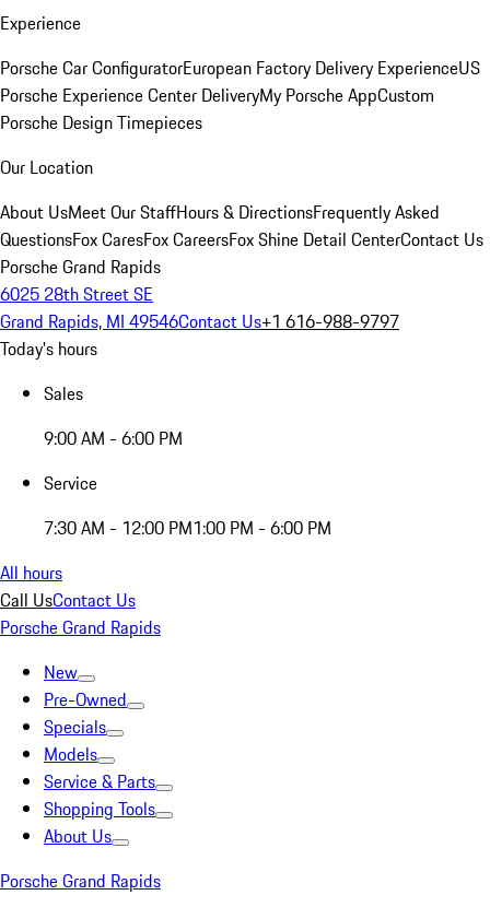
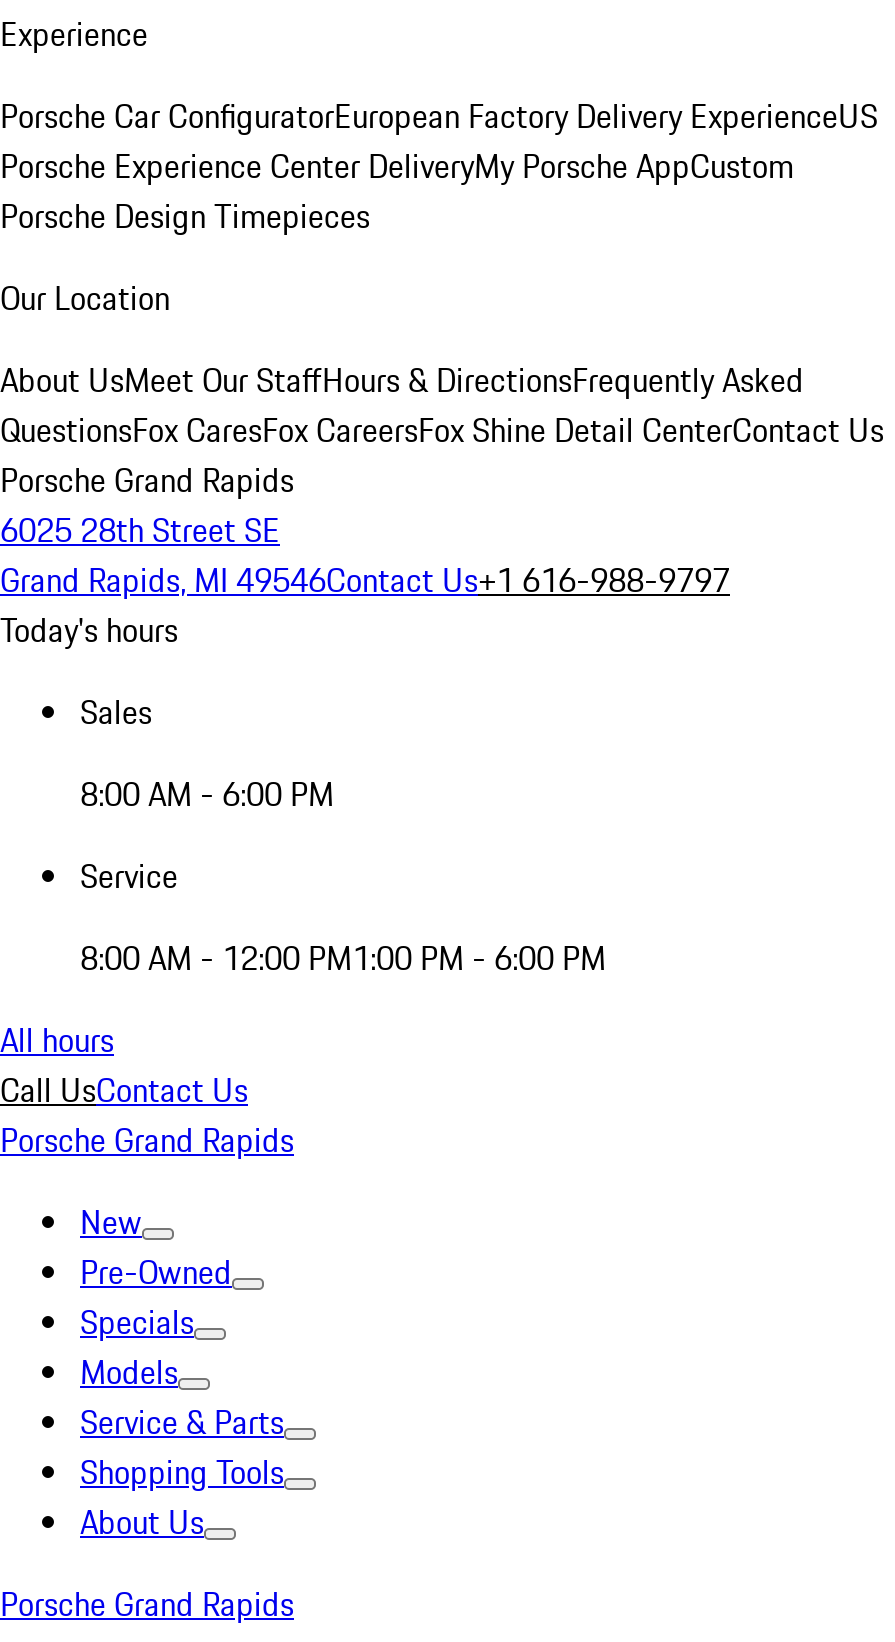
- 9:00 AM - 6:00 PM
+ 8:00 AM - 6:00 PM

- 7:30 AM - 12:00 PM1:00 PM - 6:00 PM
+ 8:00 AM - 12:00 PM1:00 PM - 6:00 PM
